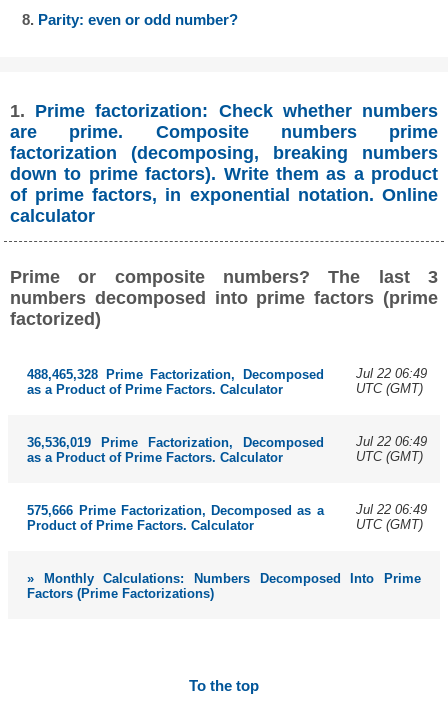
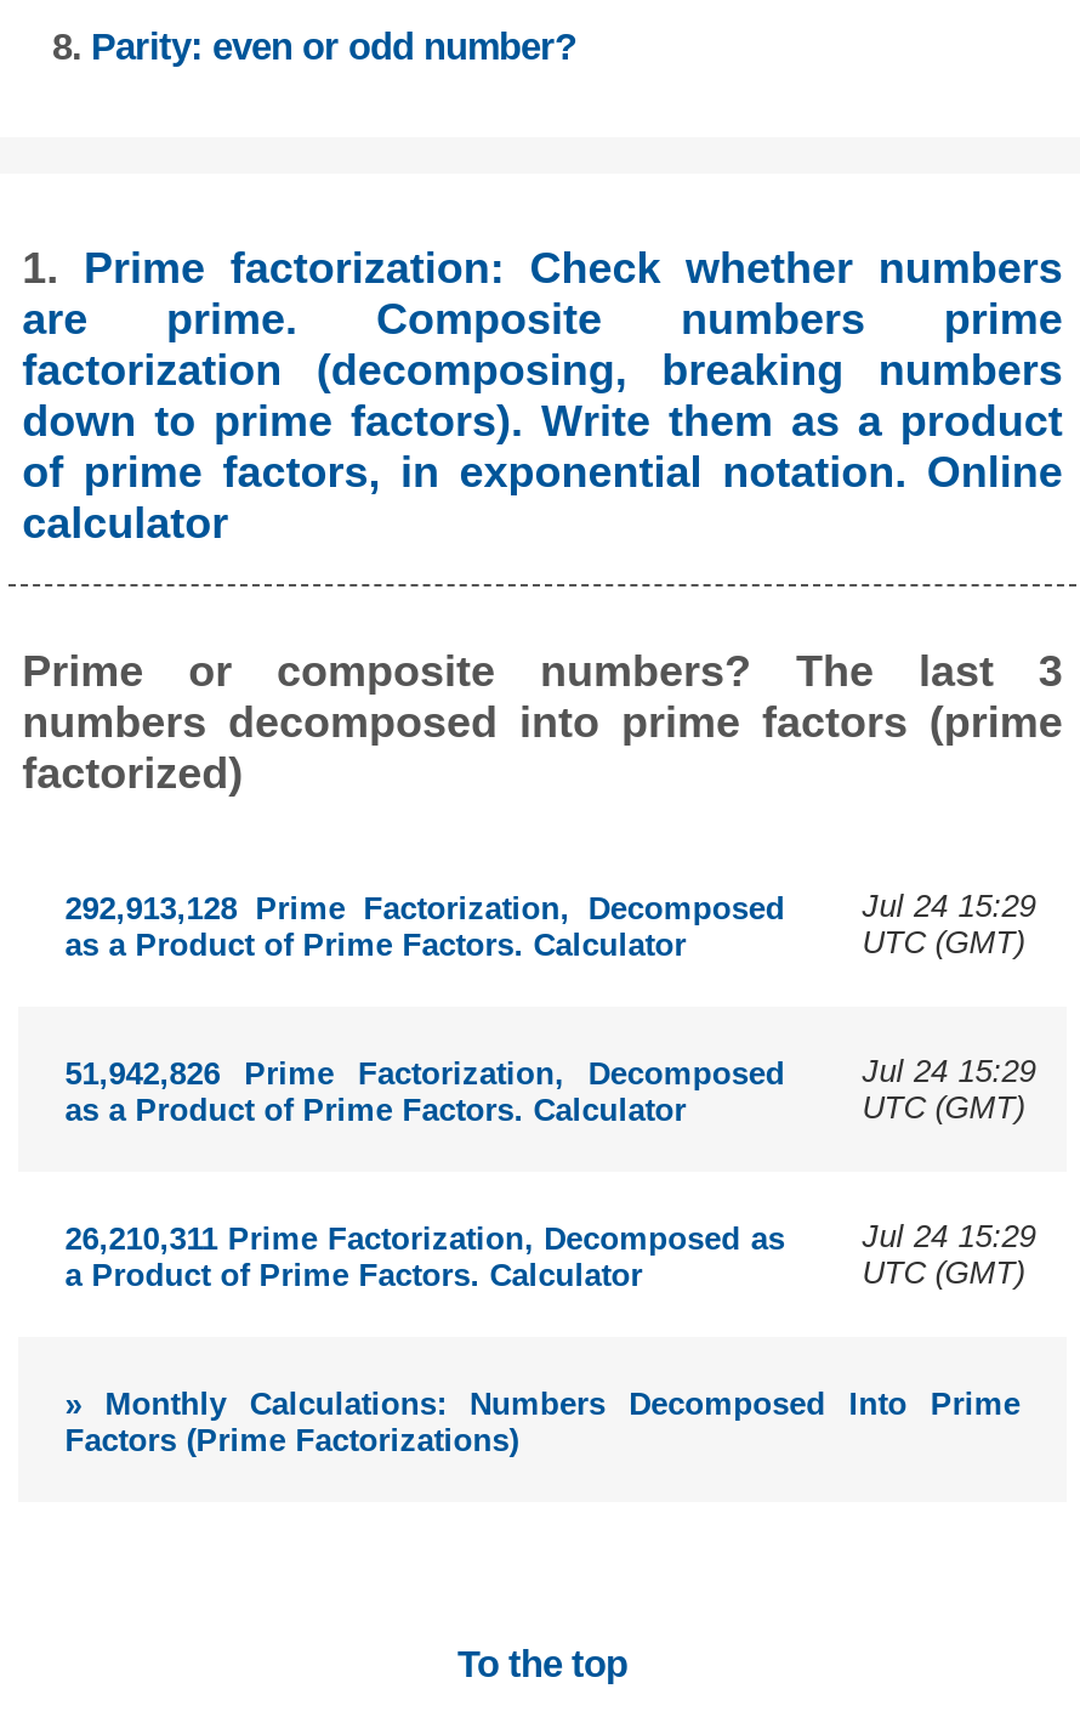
- 488,465,328 Prime Factorization, Decomposed
+ 292,913,128 Prime Factorization, Decomposed

- Jul 22 06:49
+ Jul 24 15:29

- 36,536,019 Prime Factorization, Decomposed
+ 51,942,826 Prime Factorization, Decomposed

- Jul 22 06:49
+ Jul 24 15:29

- 575,666 Prime Factorization, Decomposed as a
- Product of Prime Factors. Calculator
+ 26,210,311 Prime Factorization, Decomposed as
+ a Product of Prime Factors. Calculator

- Jul 22 06:49
+ Jul 24 15:29
